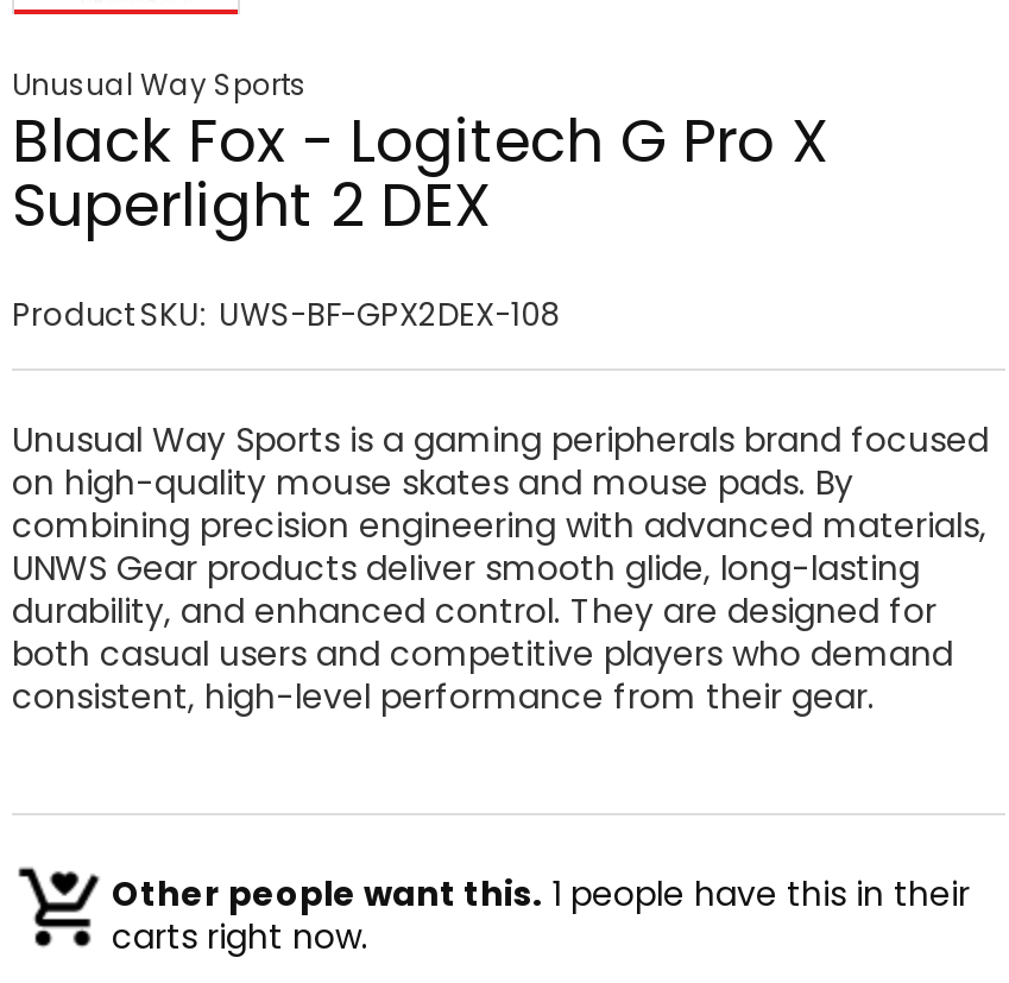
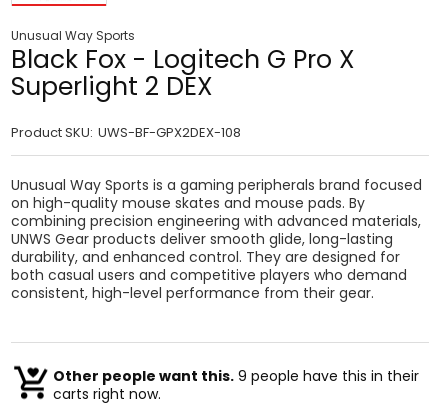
- Other people want this. 1 people have this in their
+ Other people want this. 9 people have this in their
